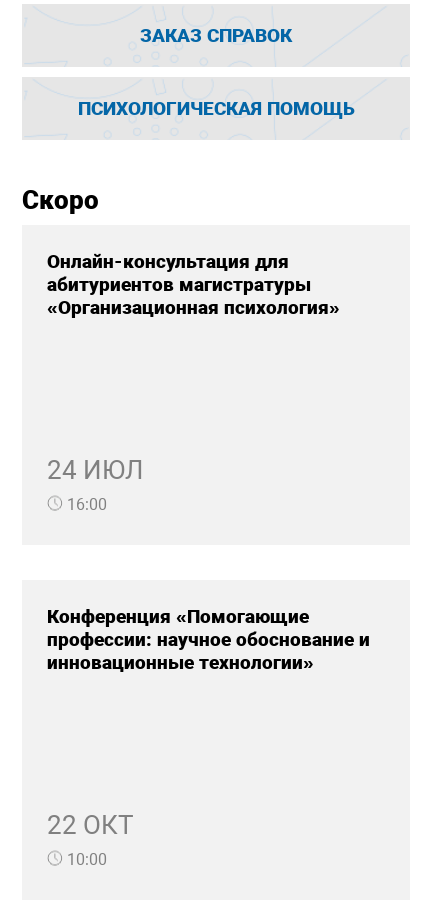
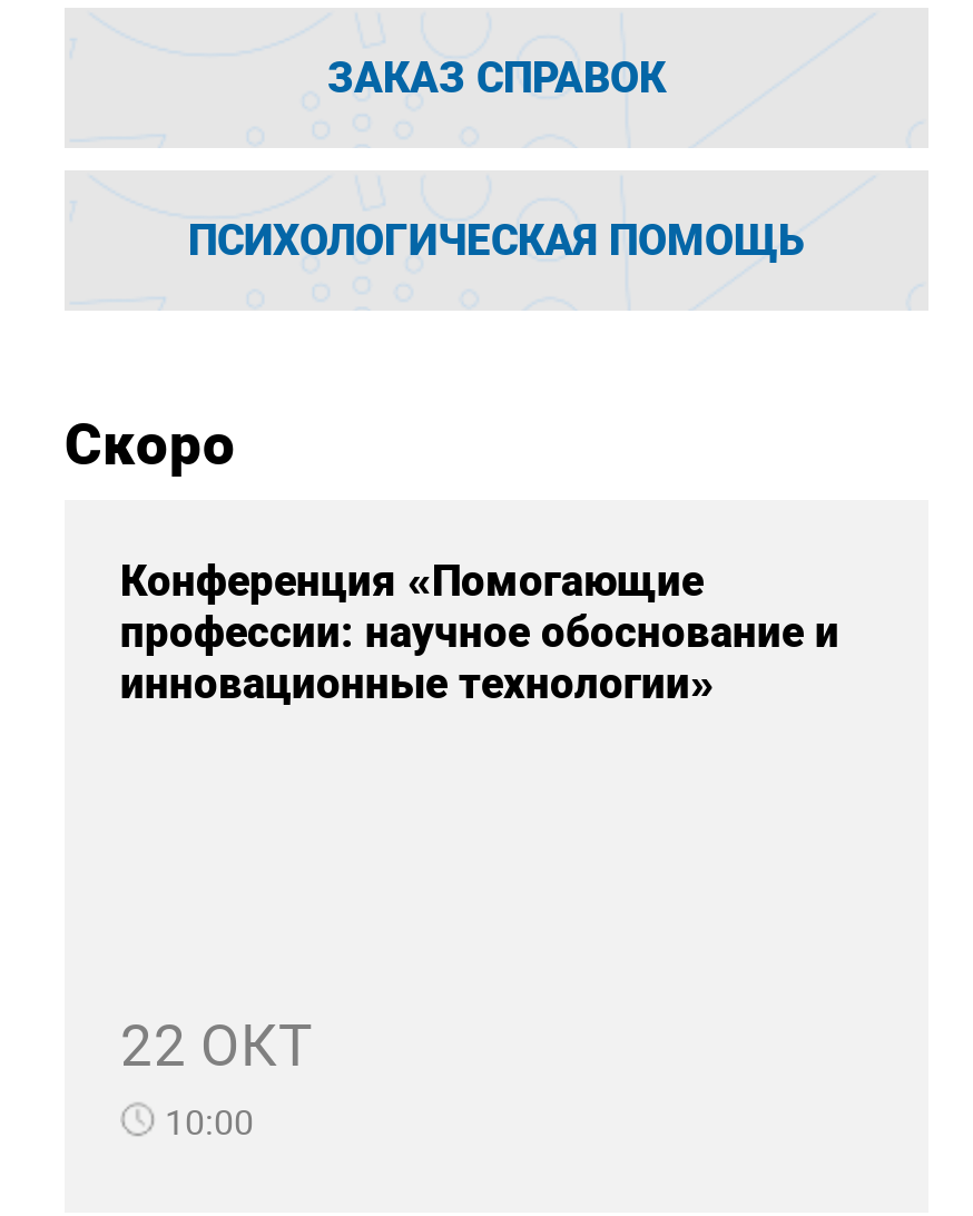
- Онлайн-консультация для
- абитуриентов магистратуры
- «Организационная психология»

- 24 ИЮЛ
- 16:00
